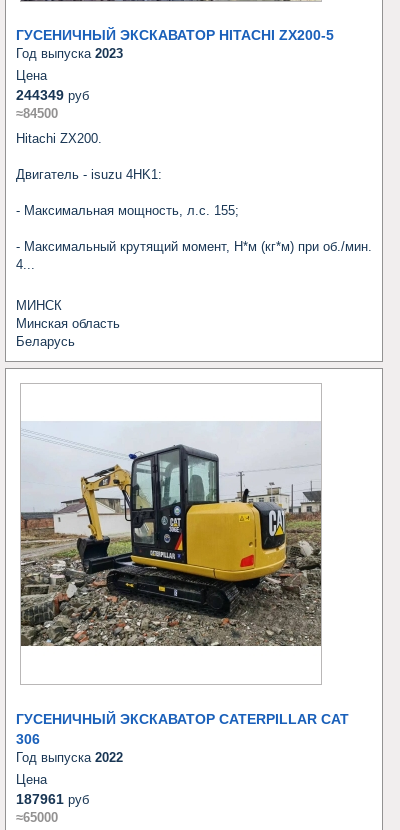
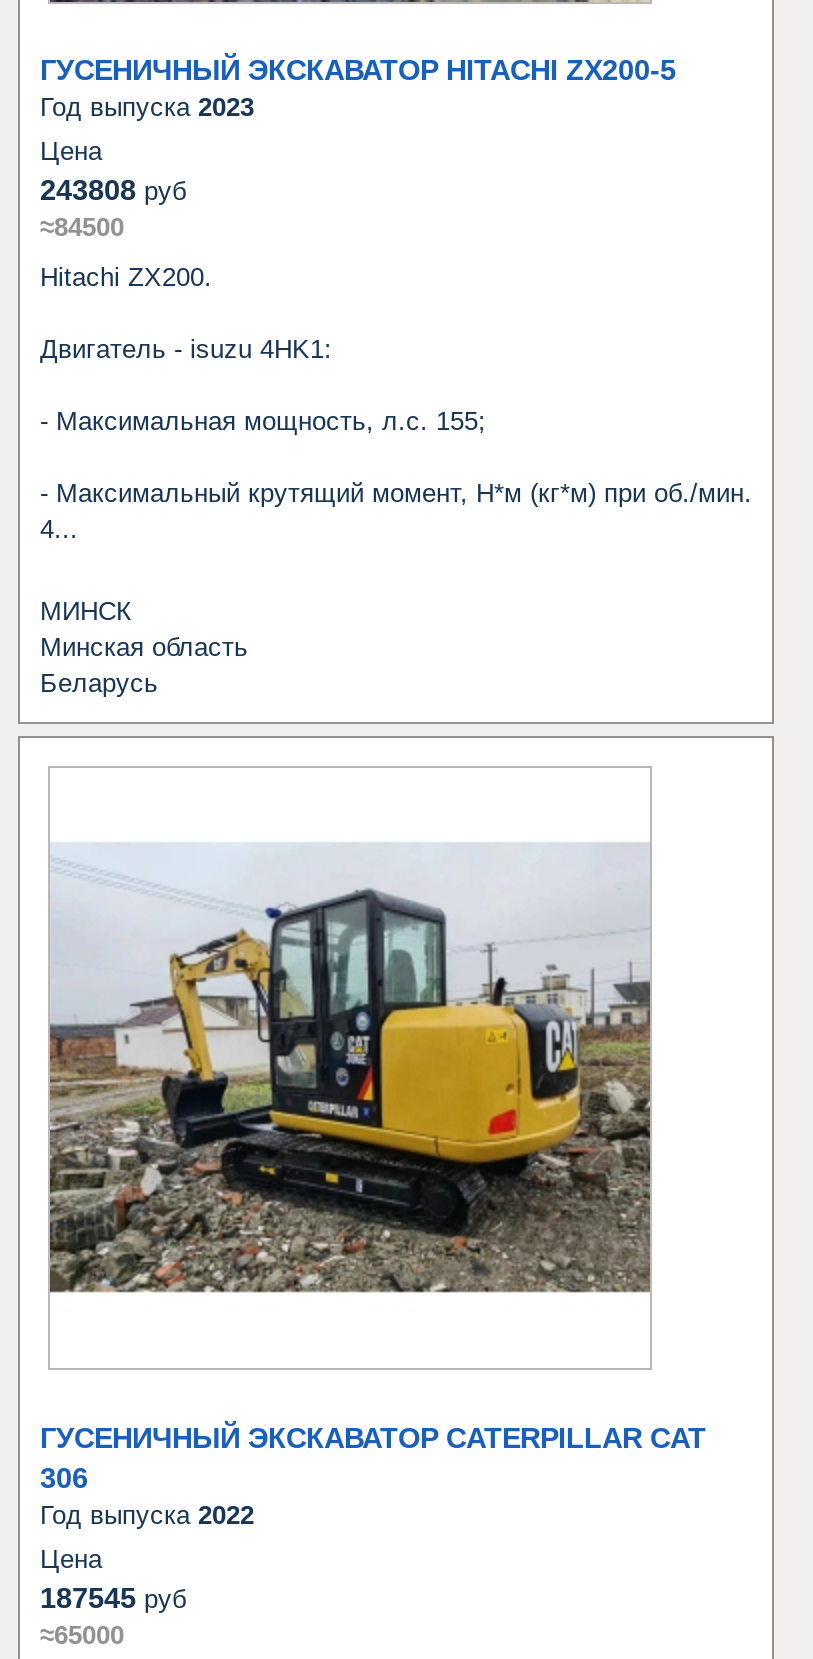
- 244349 руб
+ 243808 руб

- 187961 руб
+ 187545 руб
